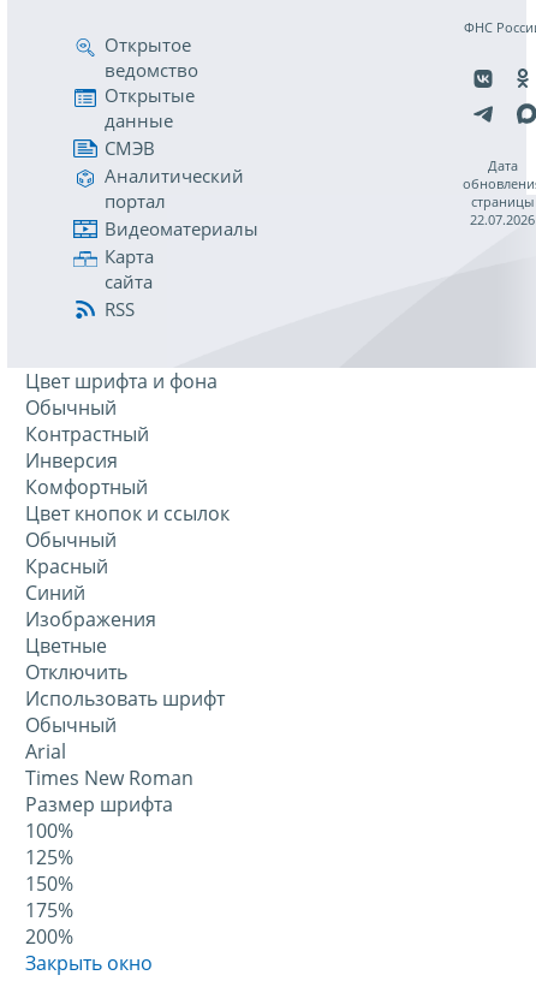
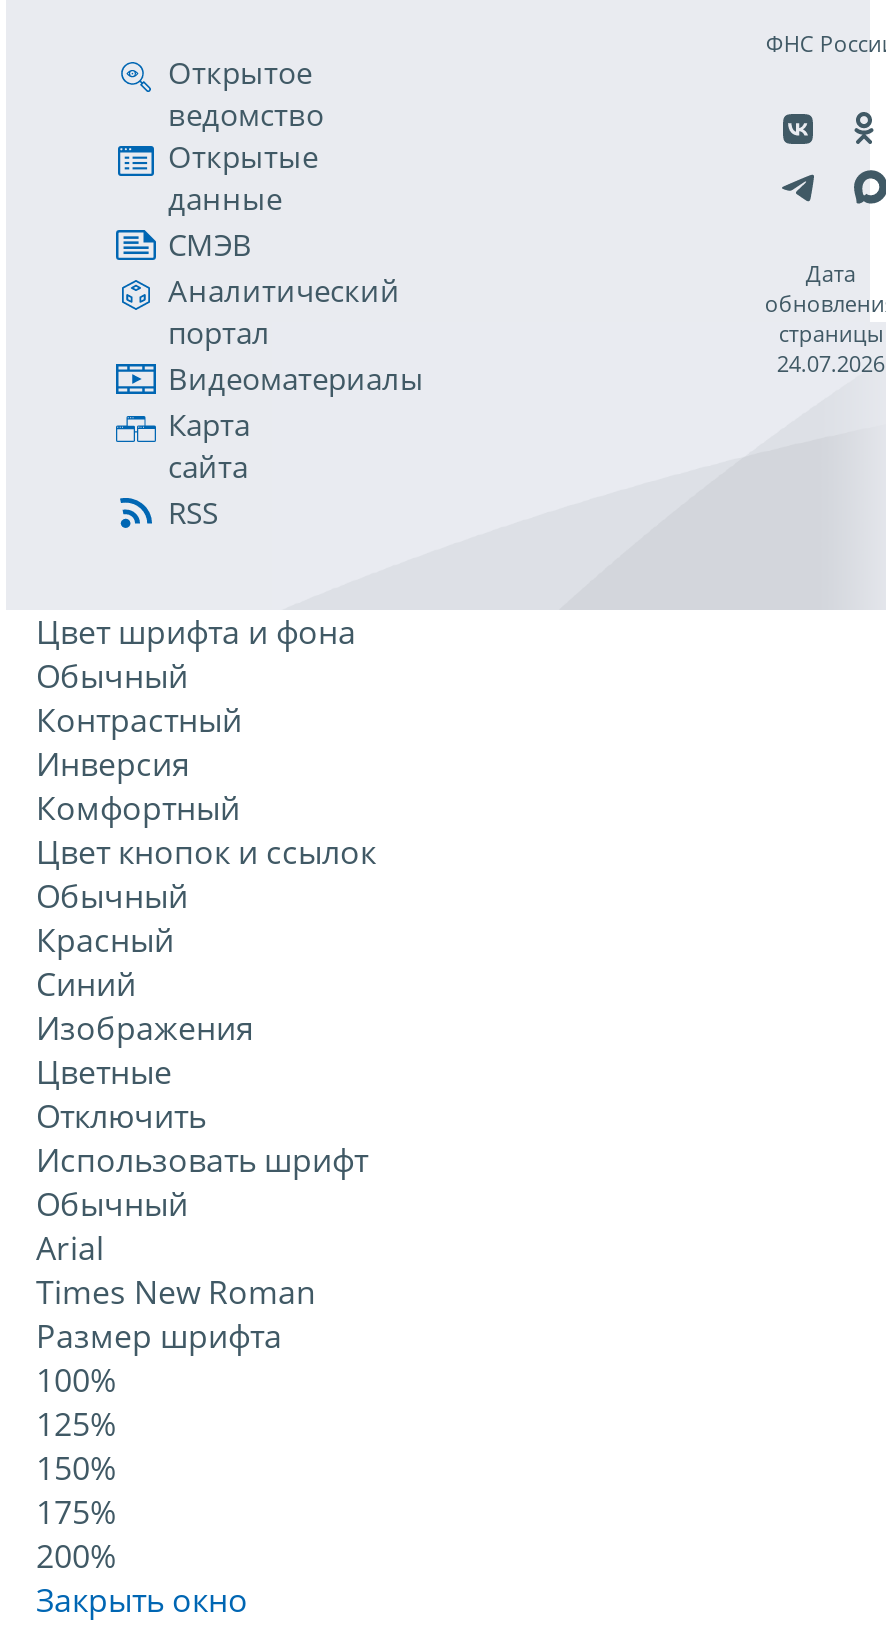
- 22.07.2026
+ 24.07.2026
